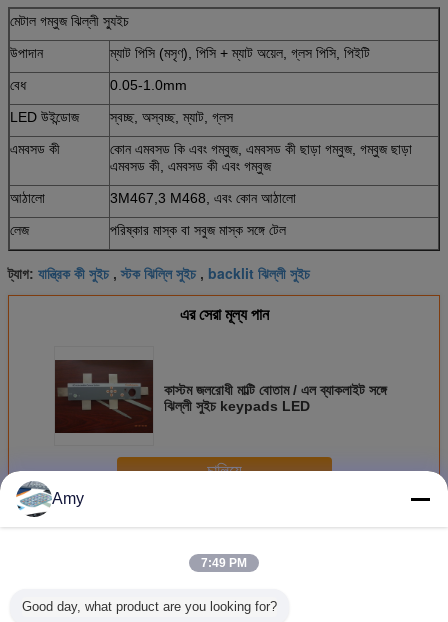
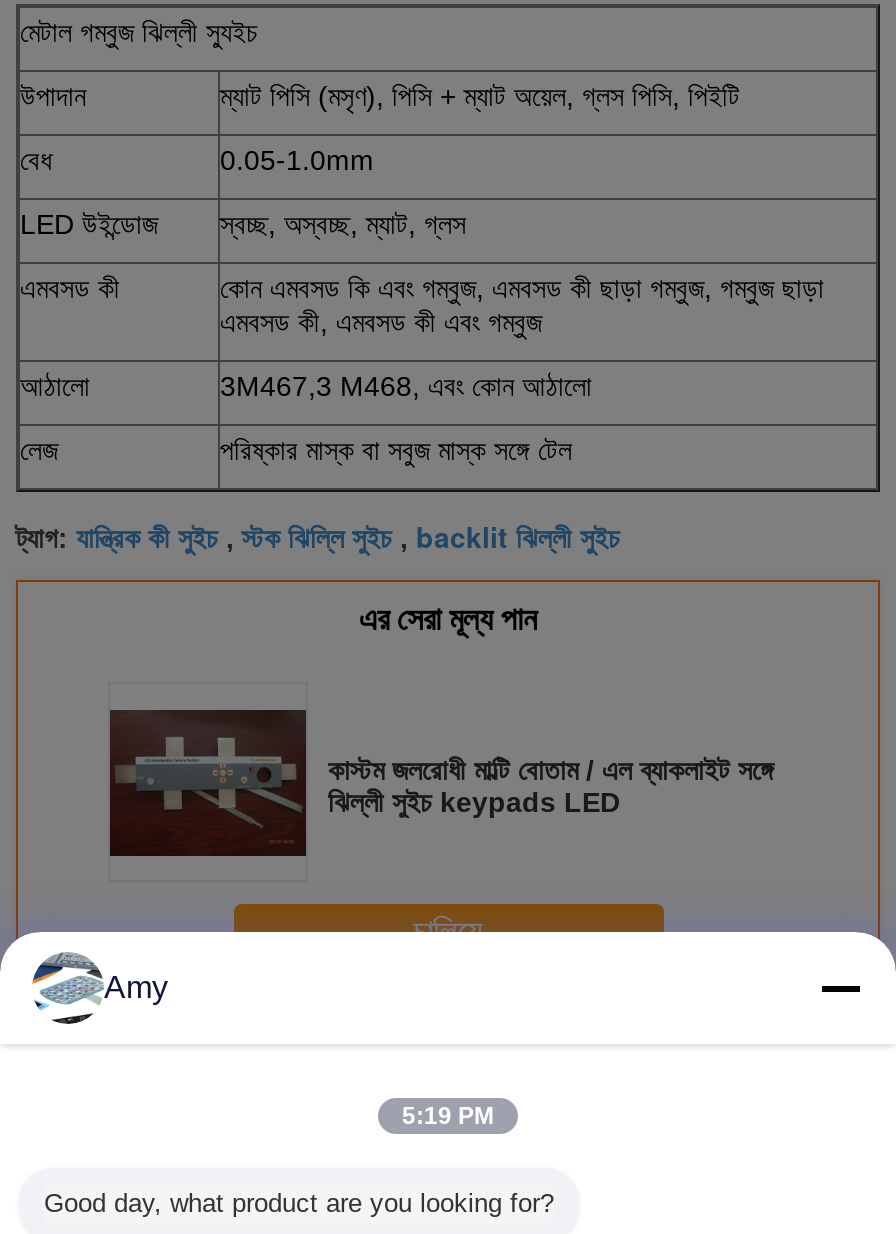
- 7:49 PM
+ 5:19 PM
